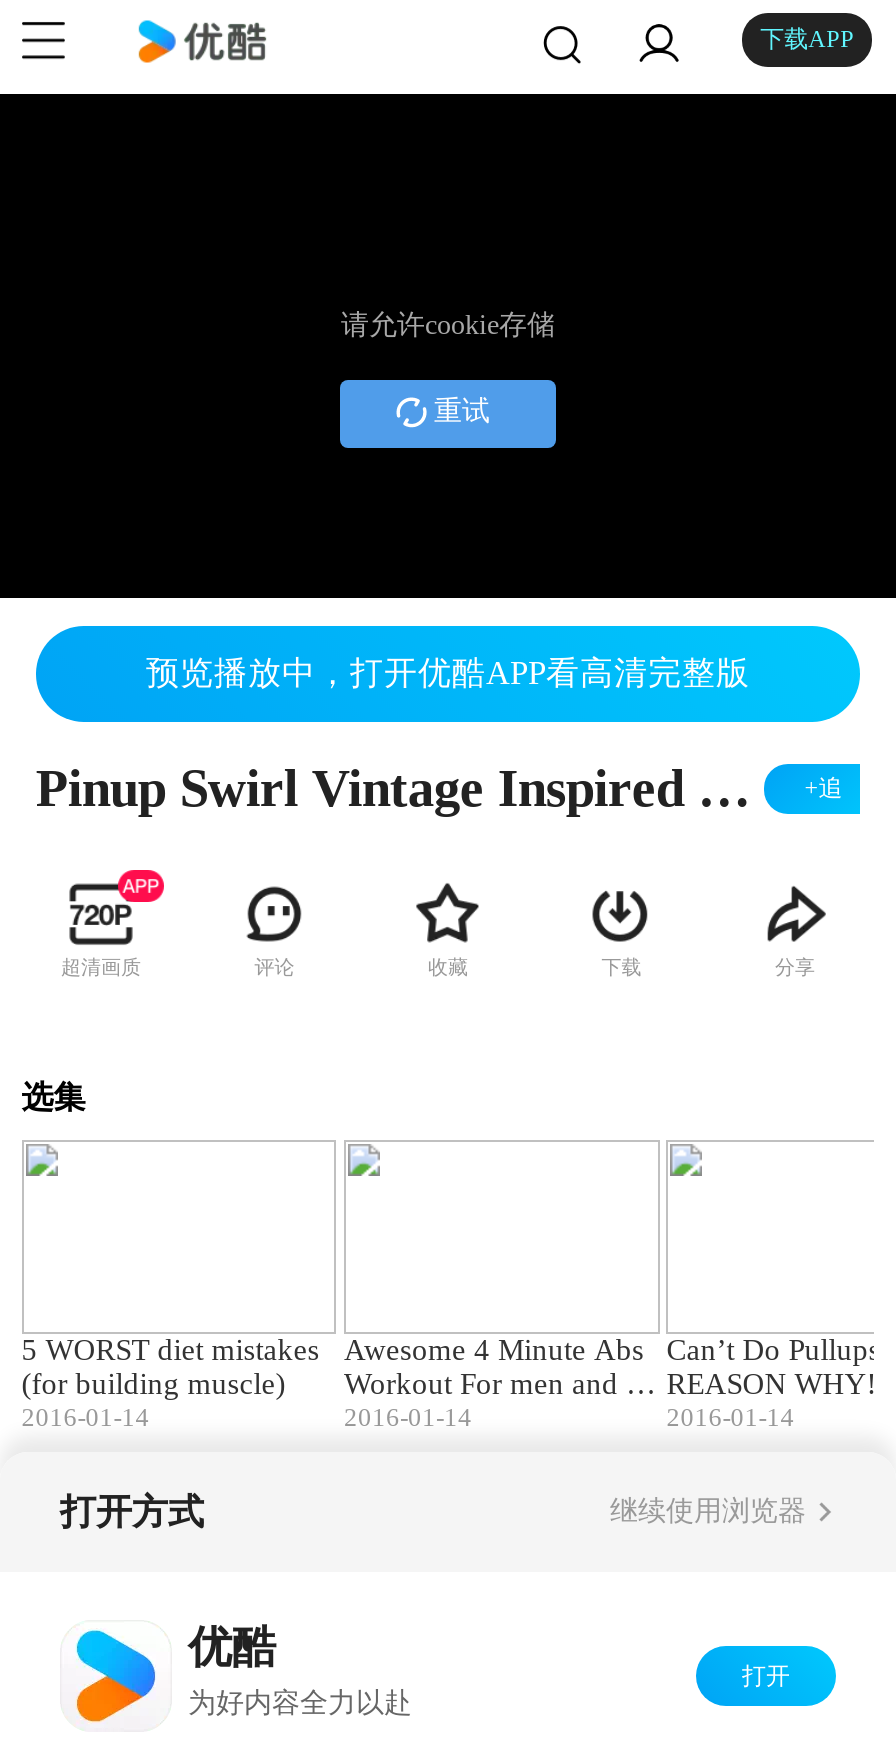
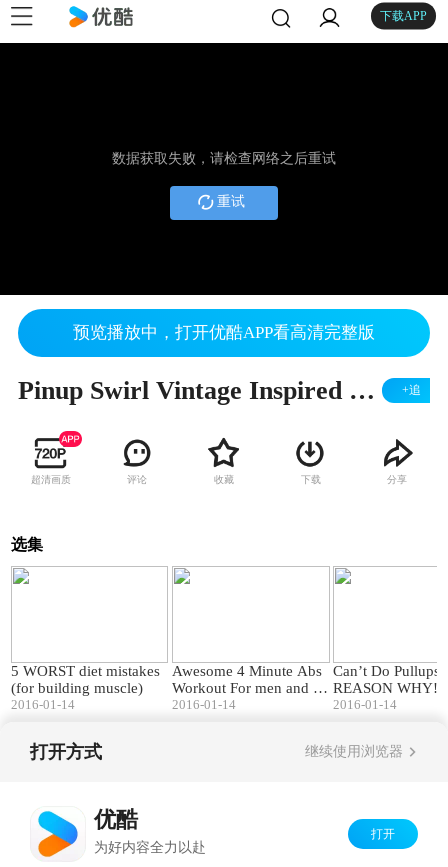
- 请允许cookie存储
+ 数据获取失败，请检查网络之后重试
